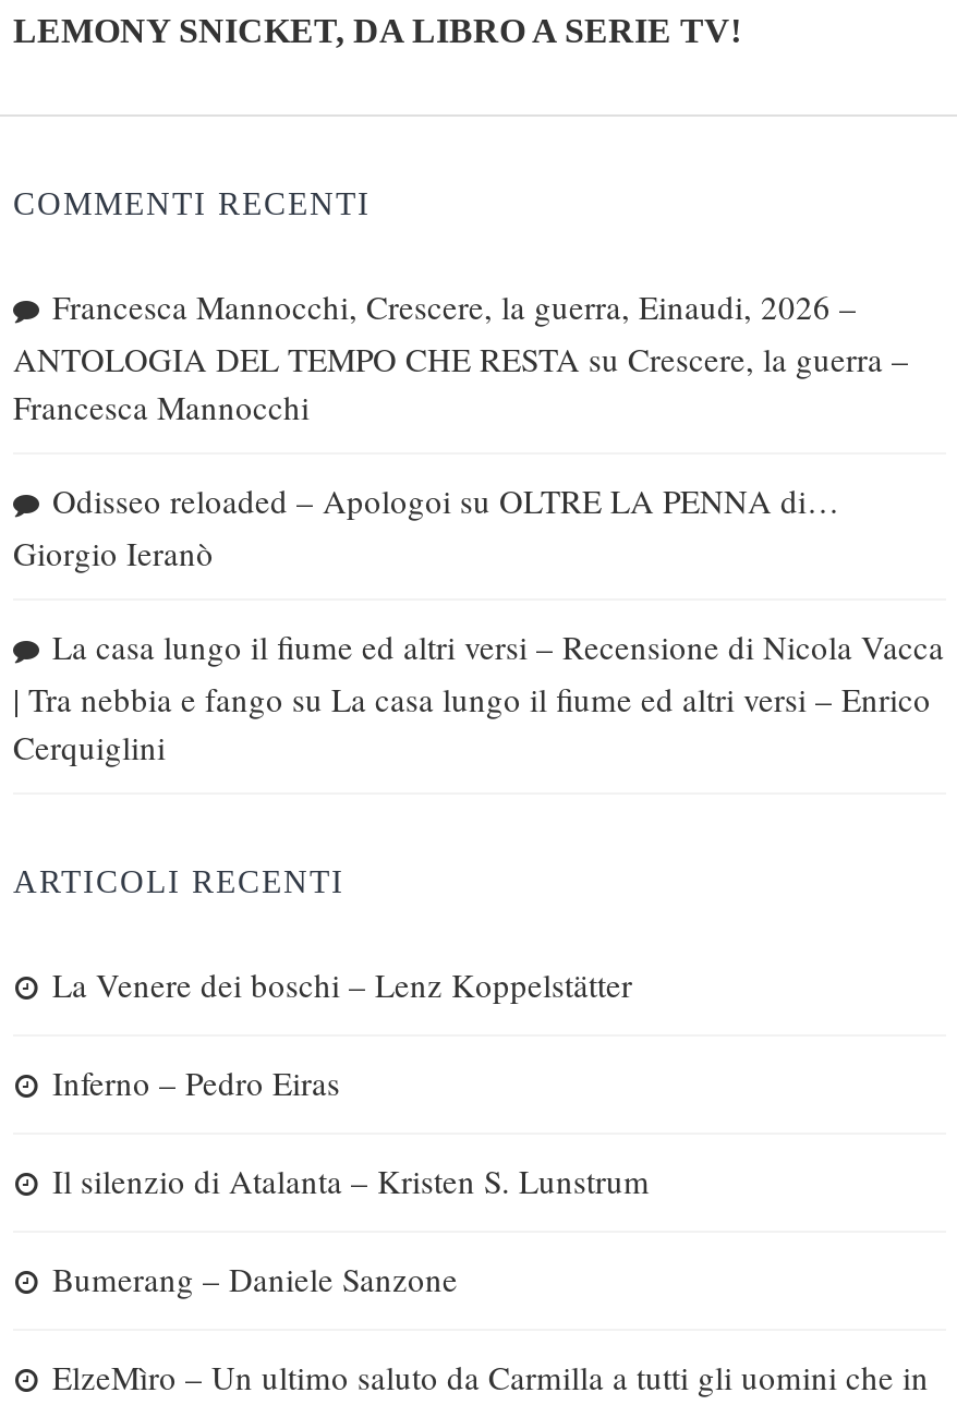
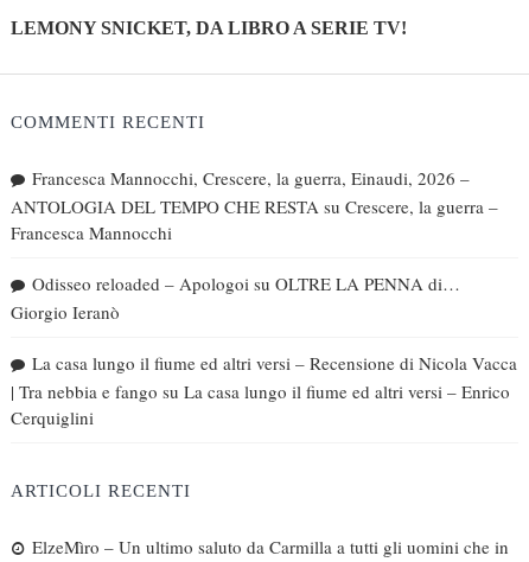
- La Venere dei boschi – Lenz Koppelstätter
- Inferno – Pedro Eiras
- Il silenzio di Atalanta – Kristen S. Lunstrum
- Bumerang – Daniele Sanzone
